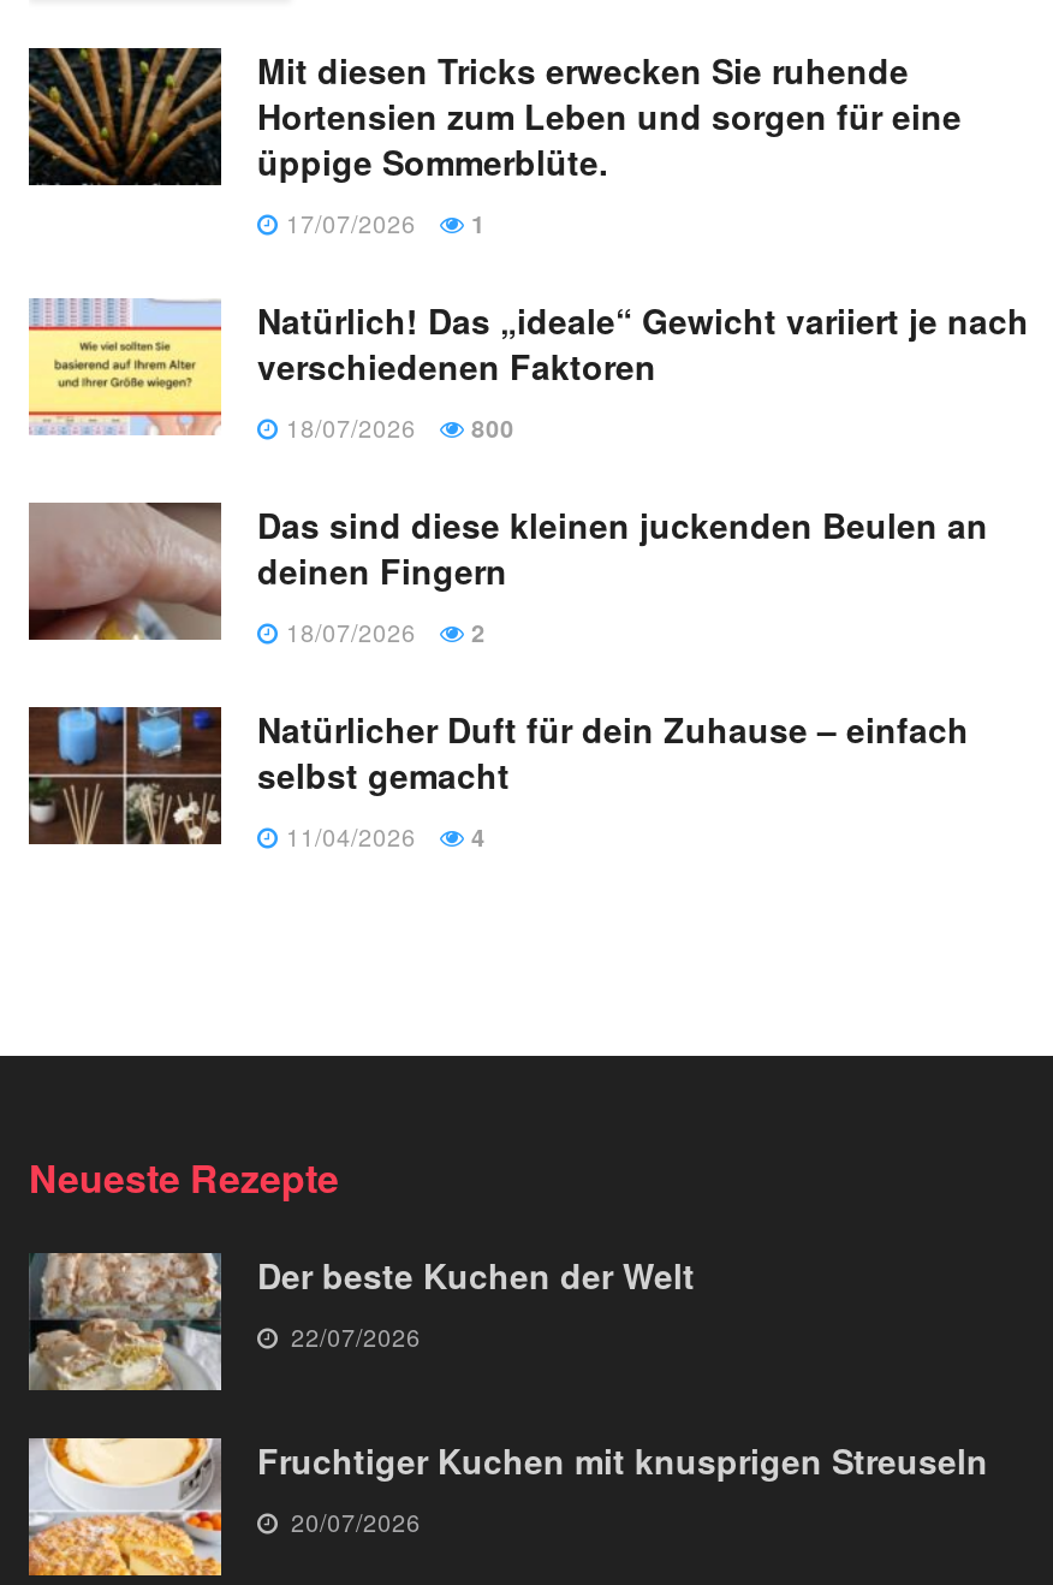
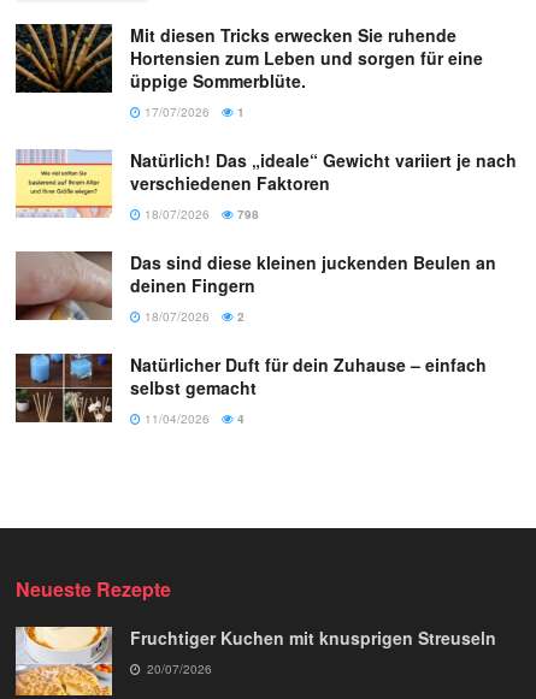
- 18/07/2026 800
+ 18/07/2026 798

- [image]
- Der beste Kuchen der Welt
- 22/07/2026
